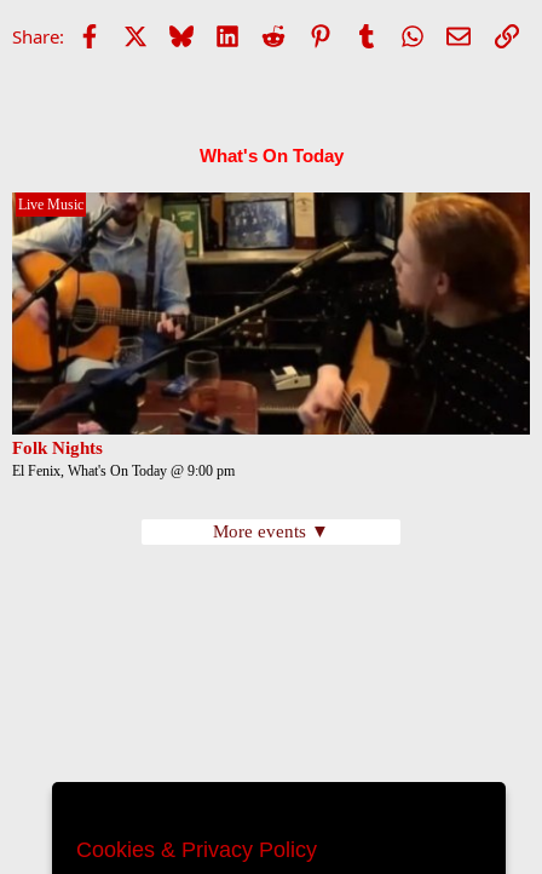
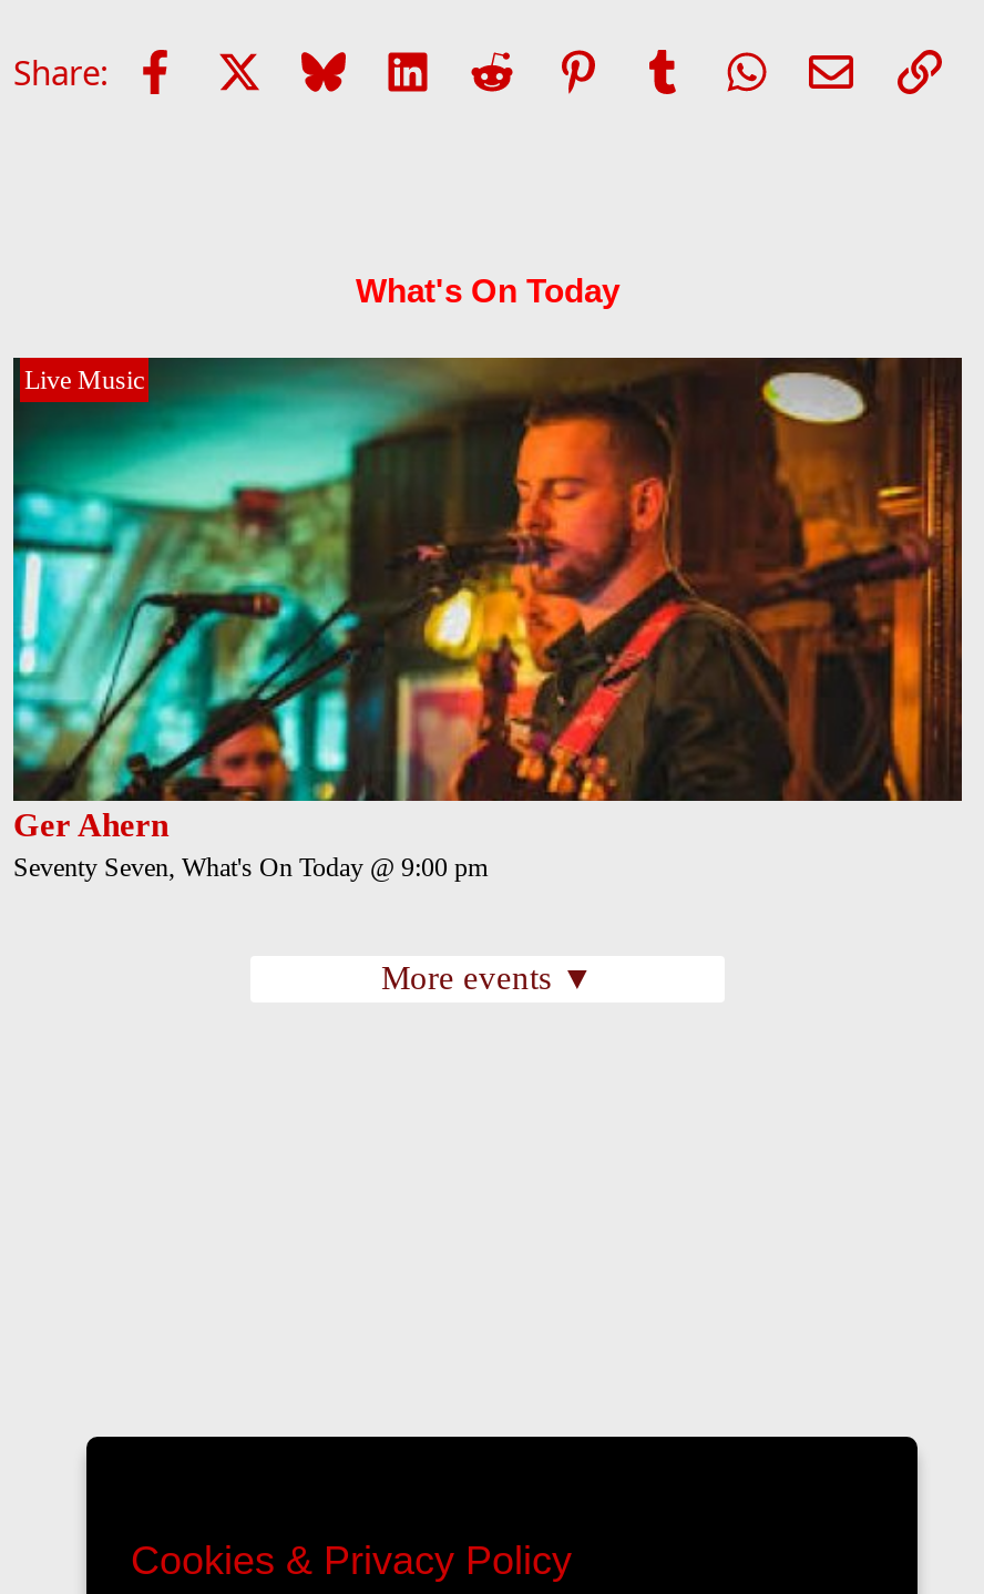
- [image]
- Folk Nights
- El Fenix, What's On Today @ 9:00 pm
+ [image]
+ Ger Ahern
+ Seventy Seven, What's On Today @ 9:00 pm
